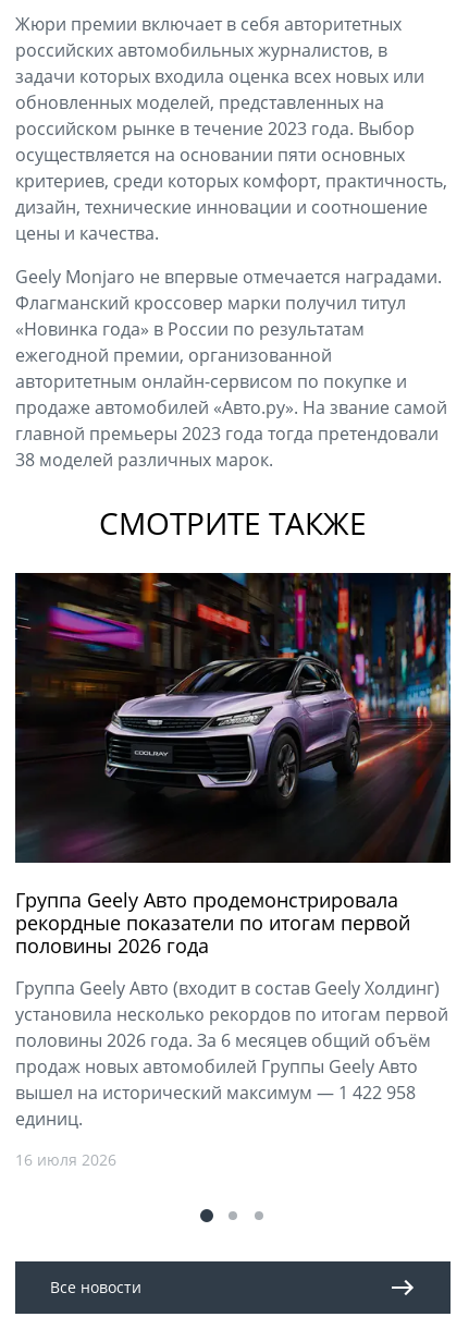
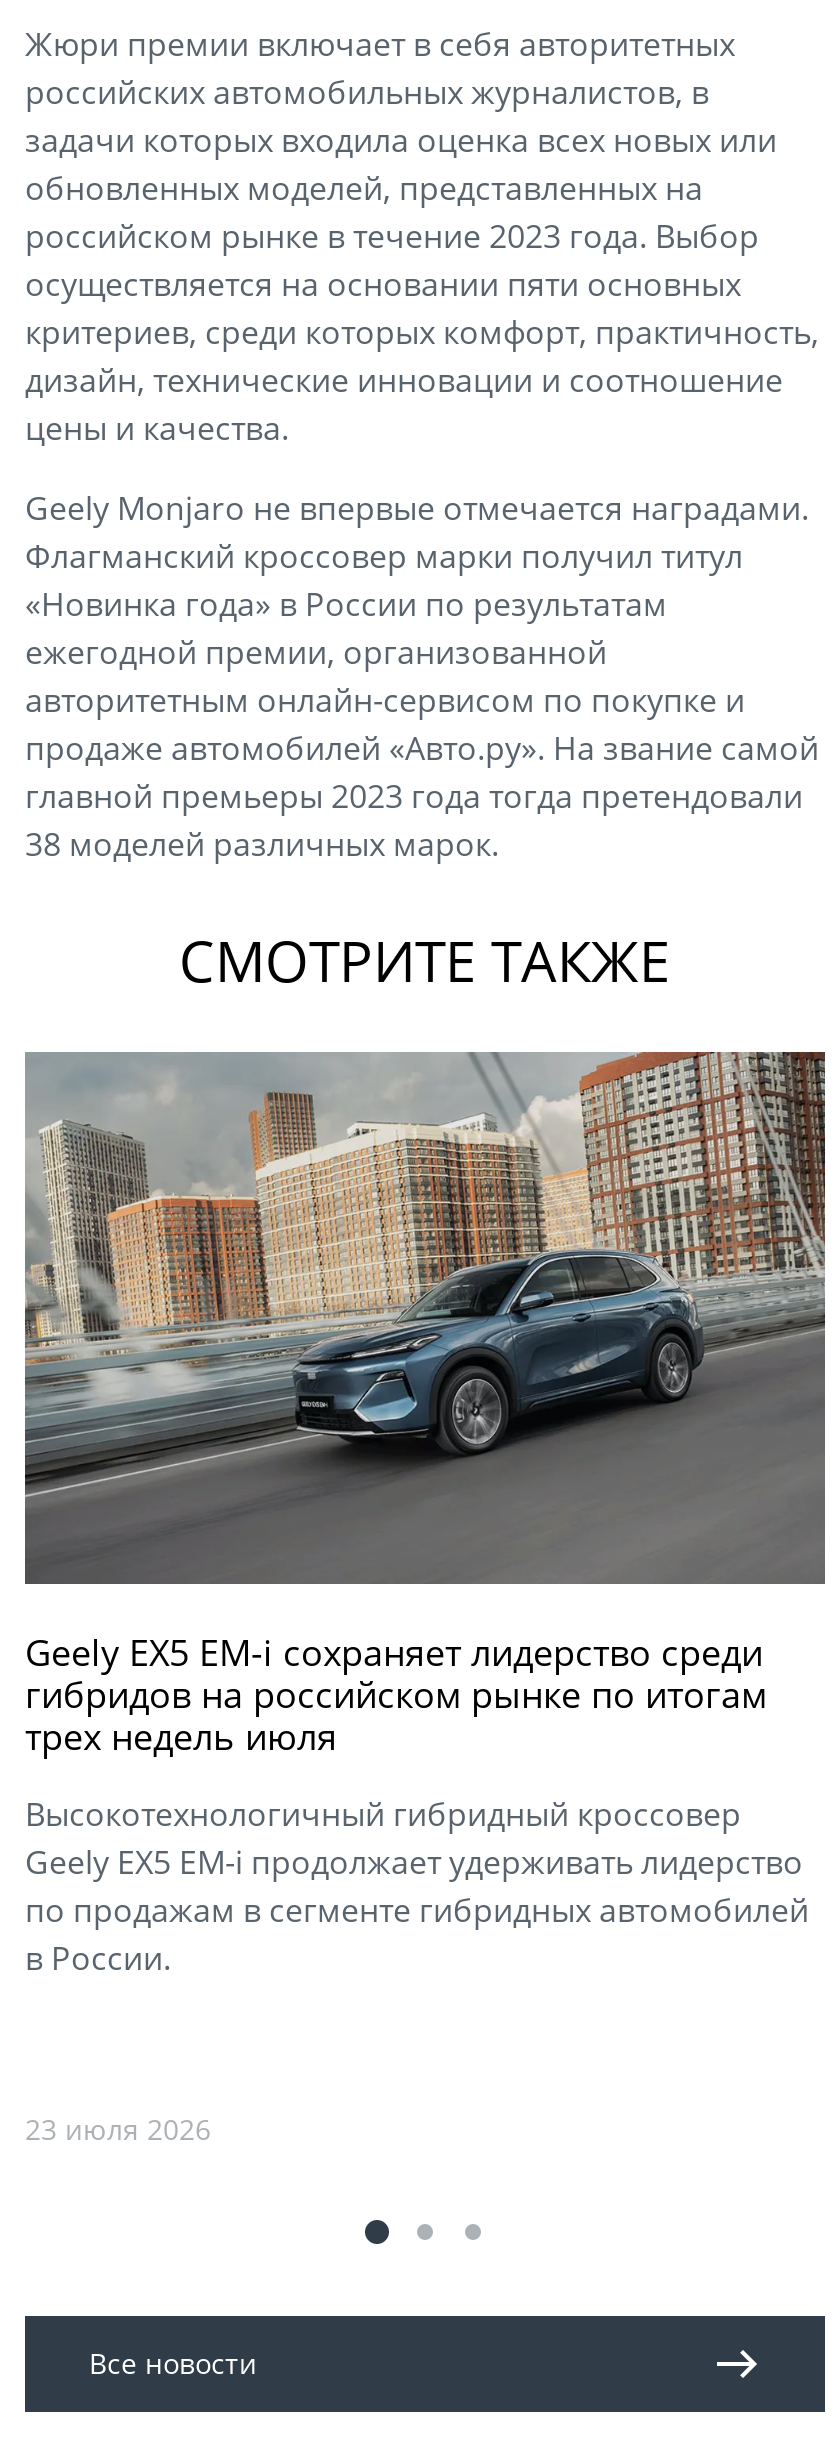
- [image]
- Группа Geely Авто продемонстрировала
- рекордные показатели по итогам первой
- половины 2026 года
+ [image]
+ Geely EX5 EM-i сохраняет лидерство среди
+ гибридов на российском рынке по итогам
+ трех недель июля

- Группа Geely Авто (входит в состав Geely Холдинг)
- установила несколько рекордов по итогам первой
- половины 2026 года. За 6 месяцев общий объём
- продаж новых автомобилей Группы Geely Авто
- вышел на исторический максимум — 1 422 958
- единиц.
+ Высокотехнологичный гибридный кроссовер
+ Geely EX5 EM-i продолжает удерживать лидерство
+ по продажам в сегменте гибридных автомобилей
+ в России.

- 16 июля 2026
+ 23 июля 2026
